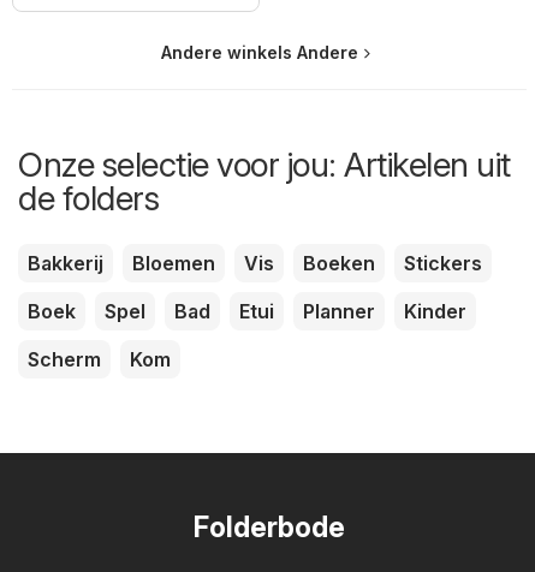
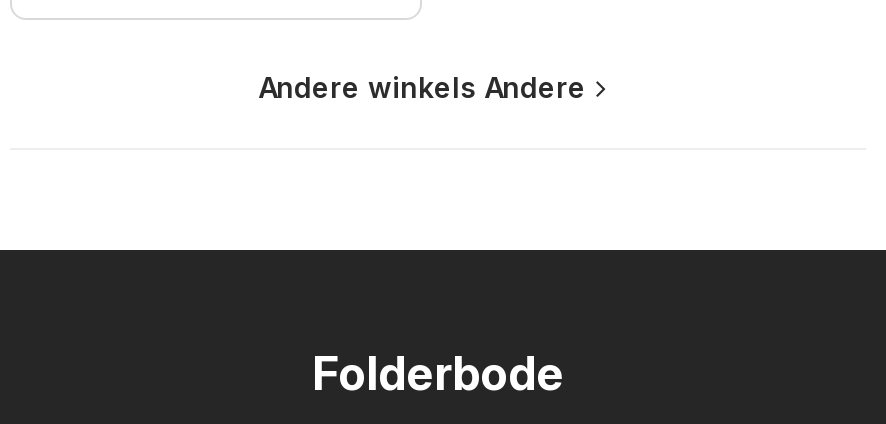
- Onze selectie voor jou: Artikelen uit
- de folders
- Bakkerij
- Bloemen
- Vis
- Boeken
- Stickers
- Boek
- Spel
- Bad
- Etui
- Planner
- Kinder
- Scherm
- Kom
